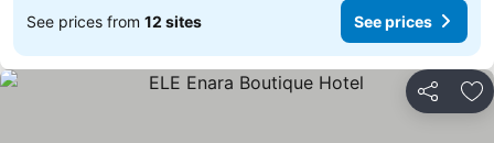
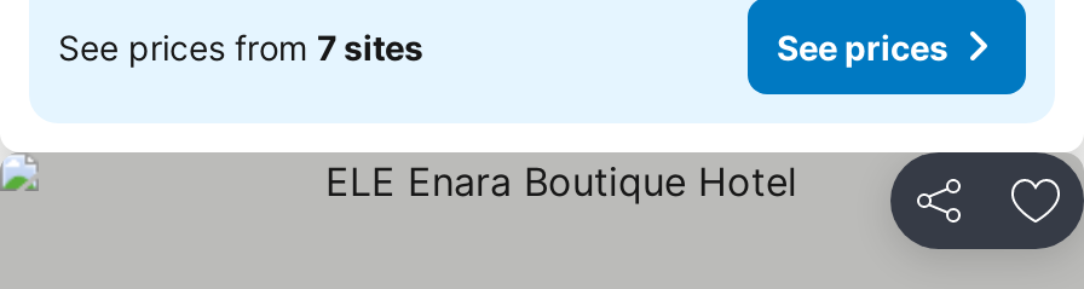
- See prices from 12 sites
+ See prices from 7 sites
